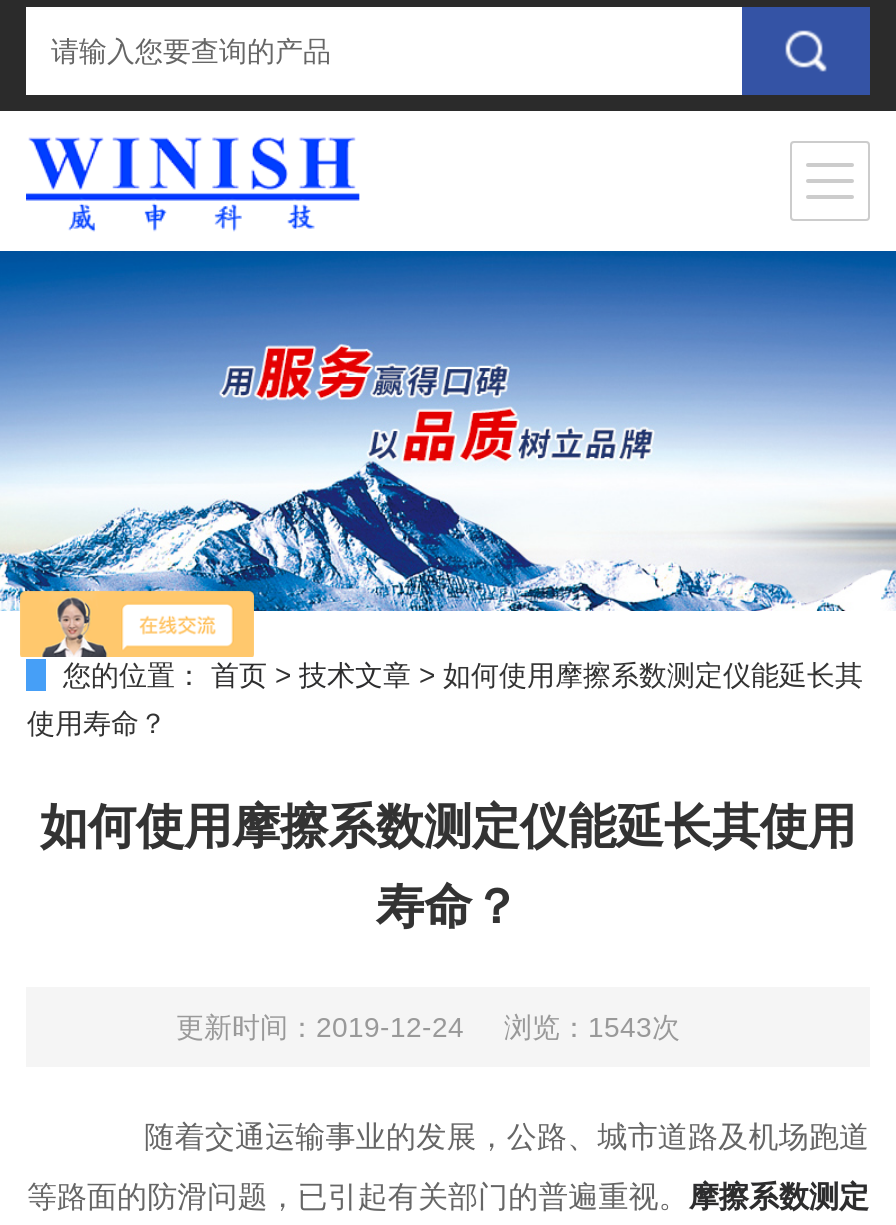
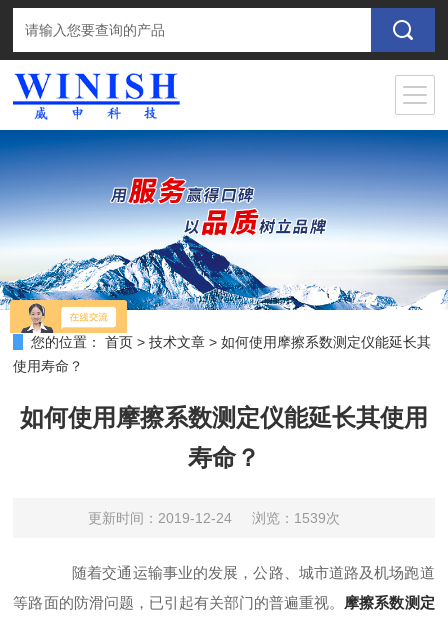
- 更新时间：2019-12-24 浏览：1543次
+ 更新时间：2019-12-24 浏览：1539次
